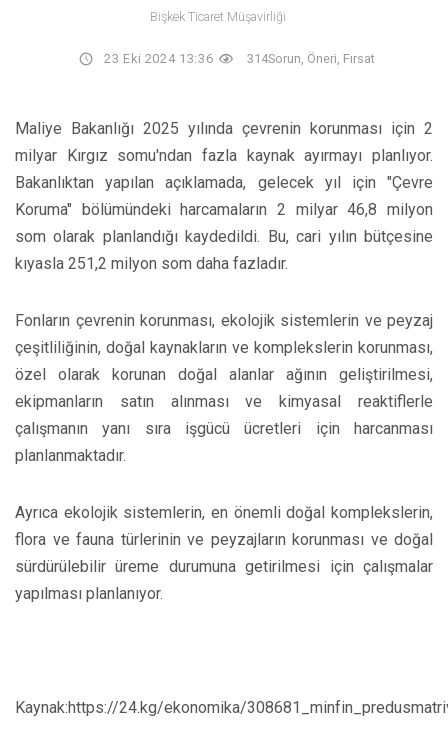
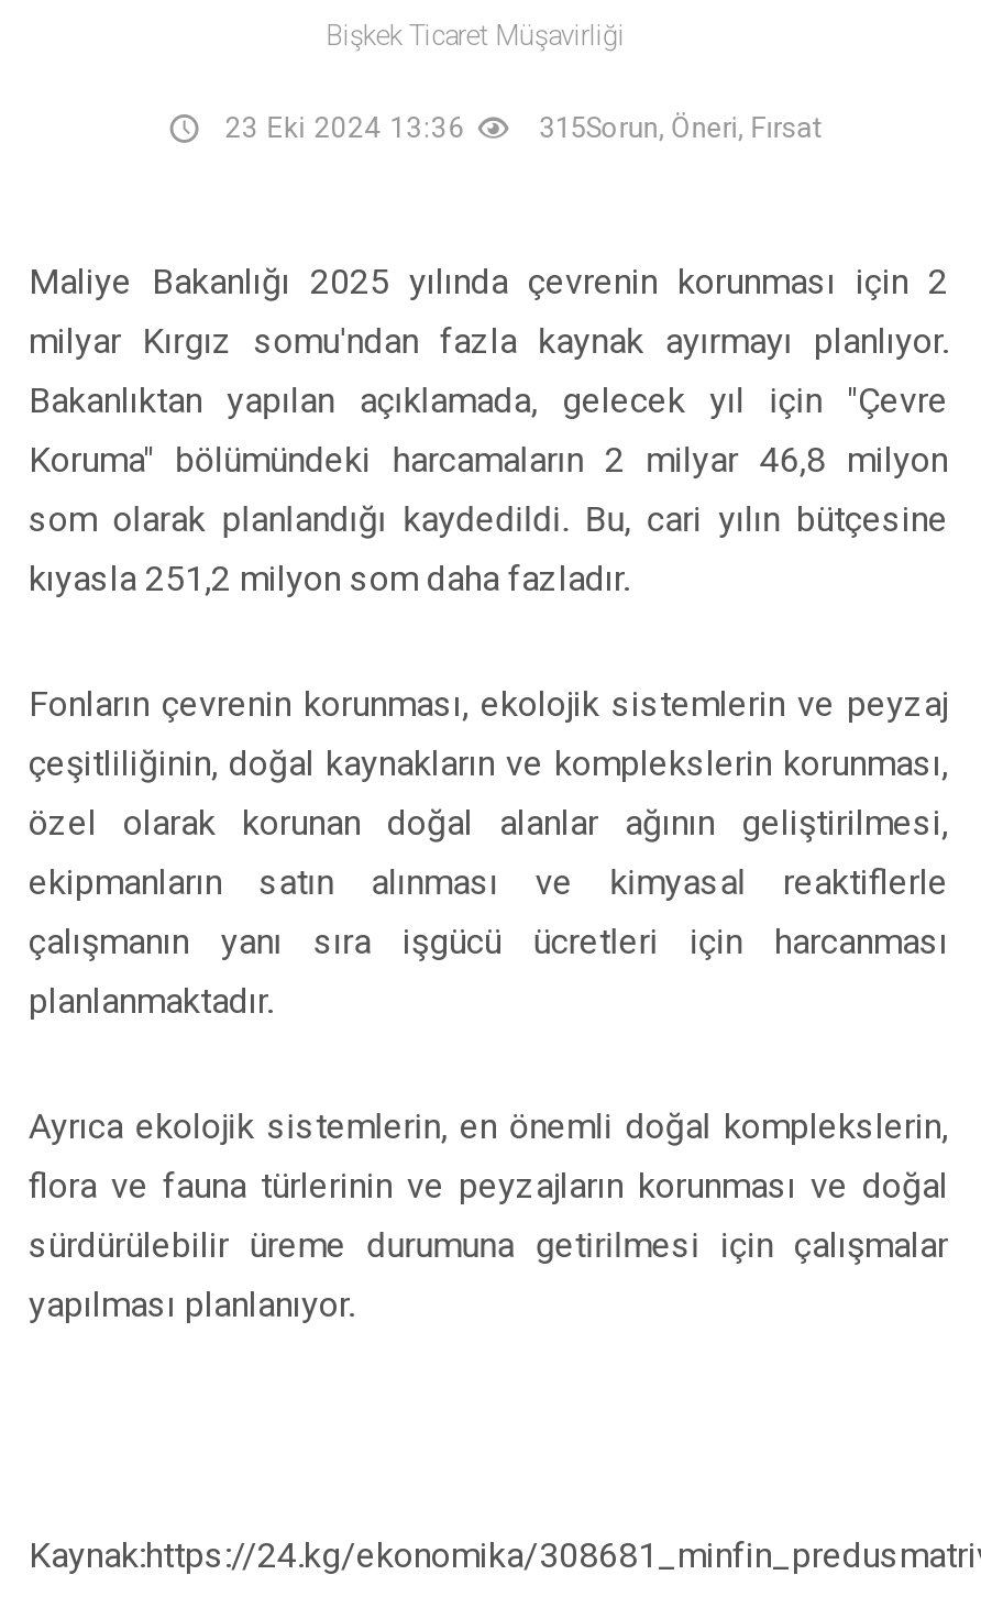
- 314Sorun, Öneri, Fırsat
+ 315Sorun, Öneri, Fırsat
